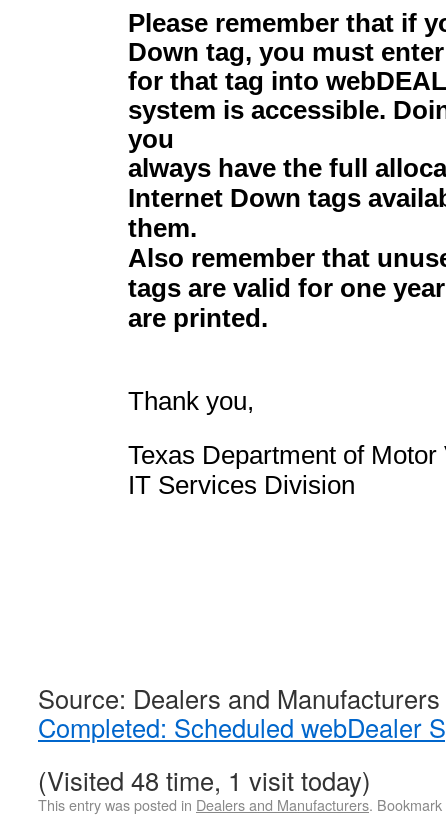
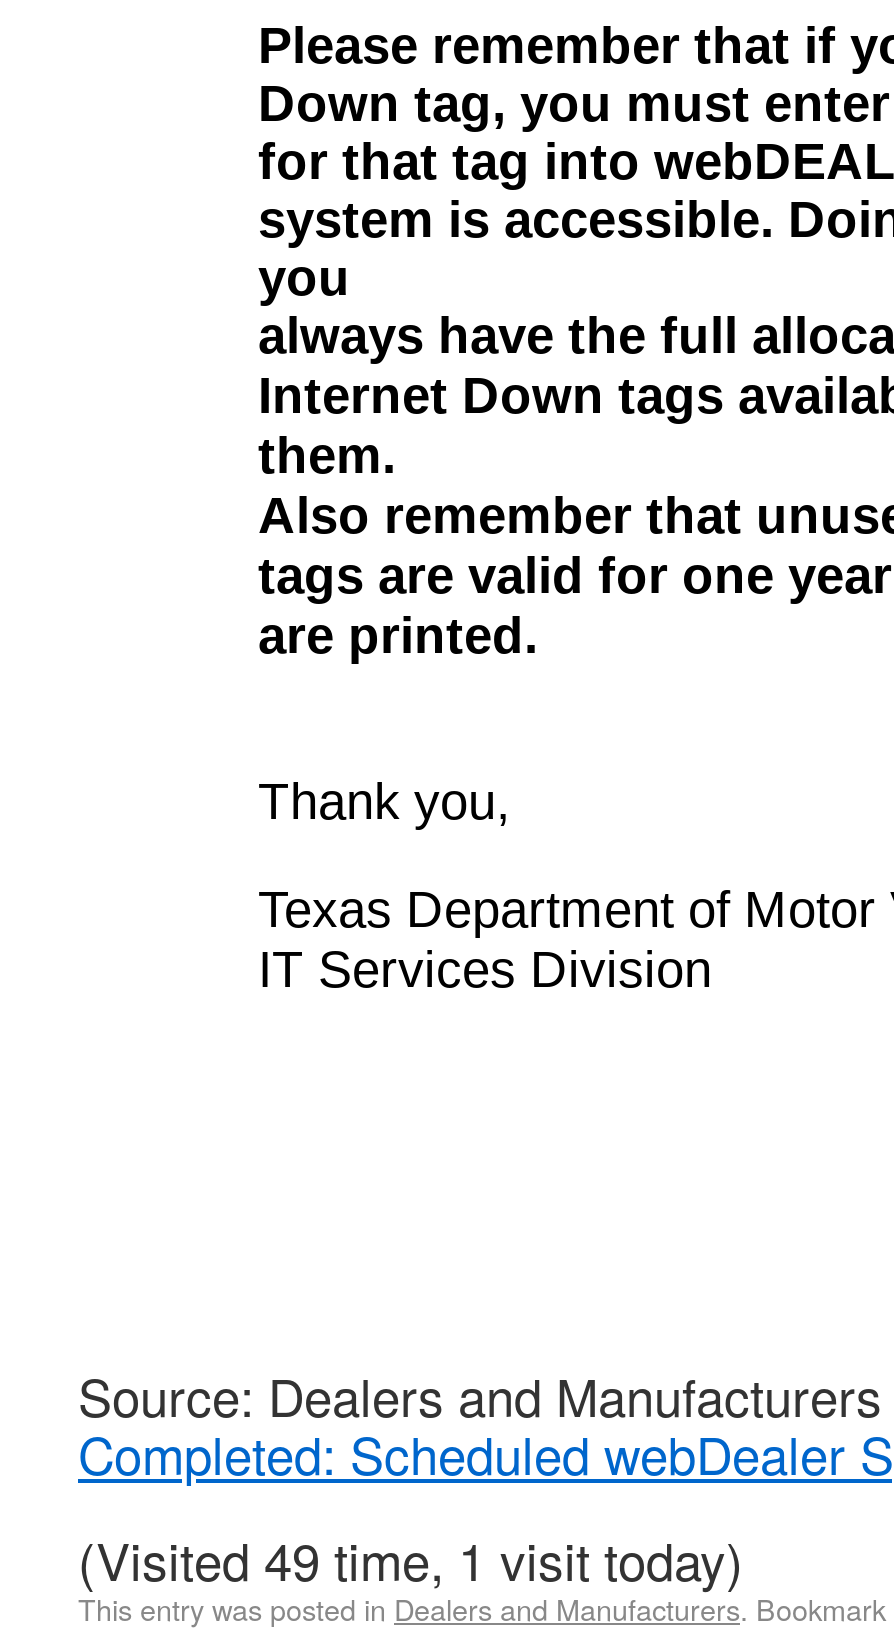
- (Visited 48 time, 1 visit today)
+ (Visited 49 time, 1 visit today)
